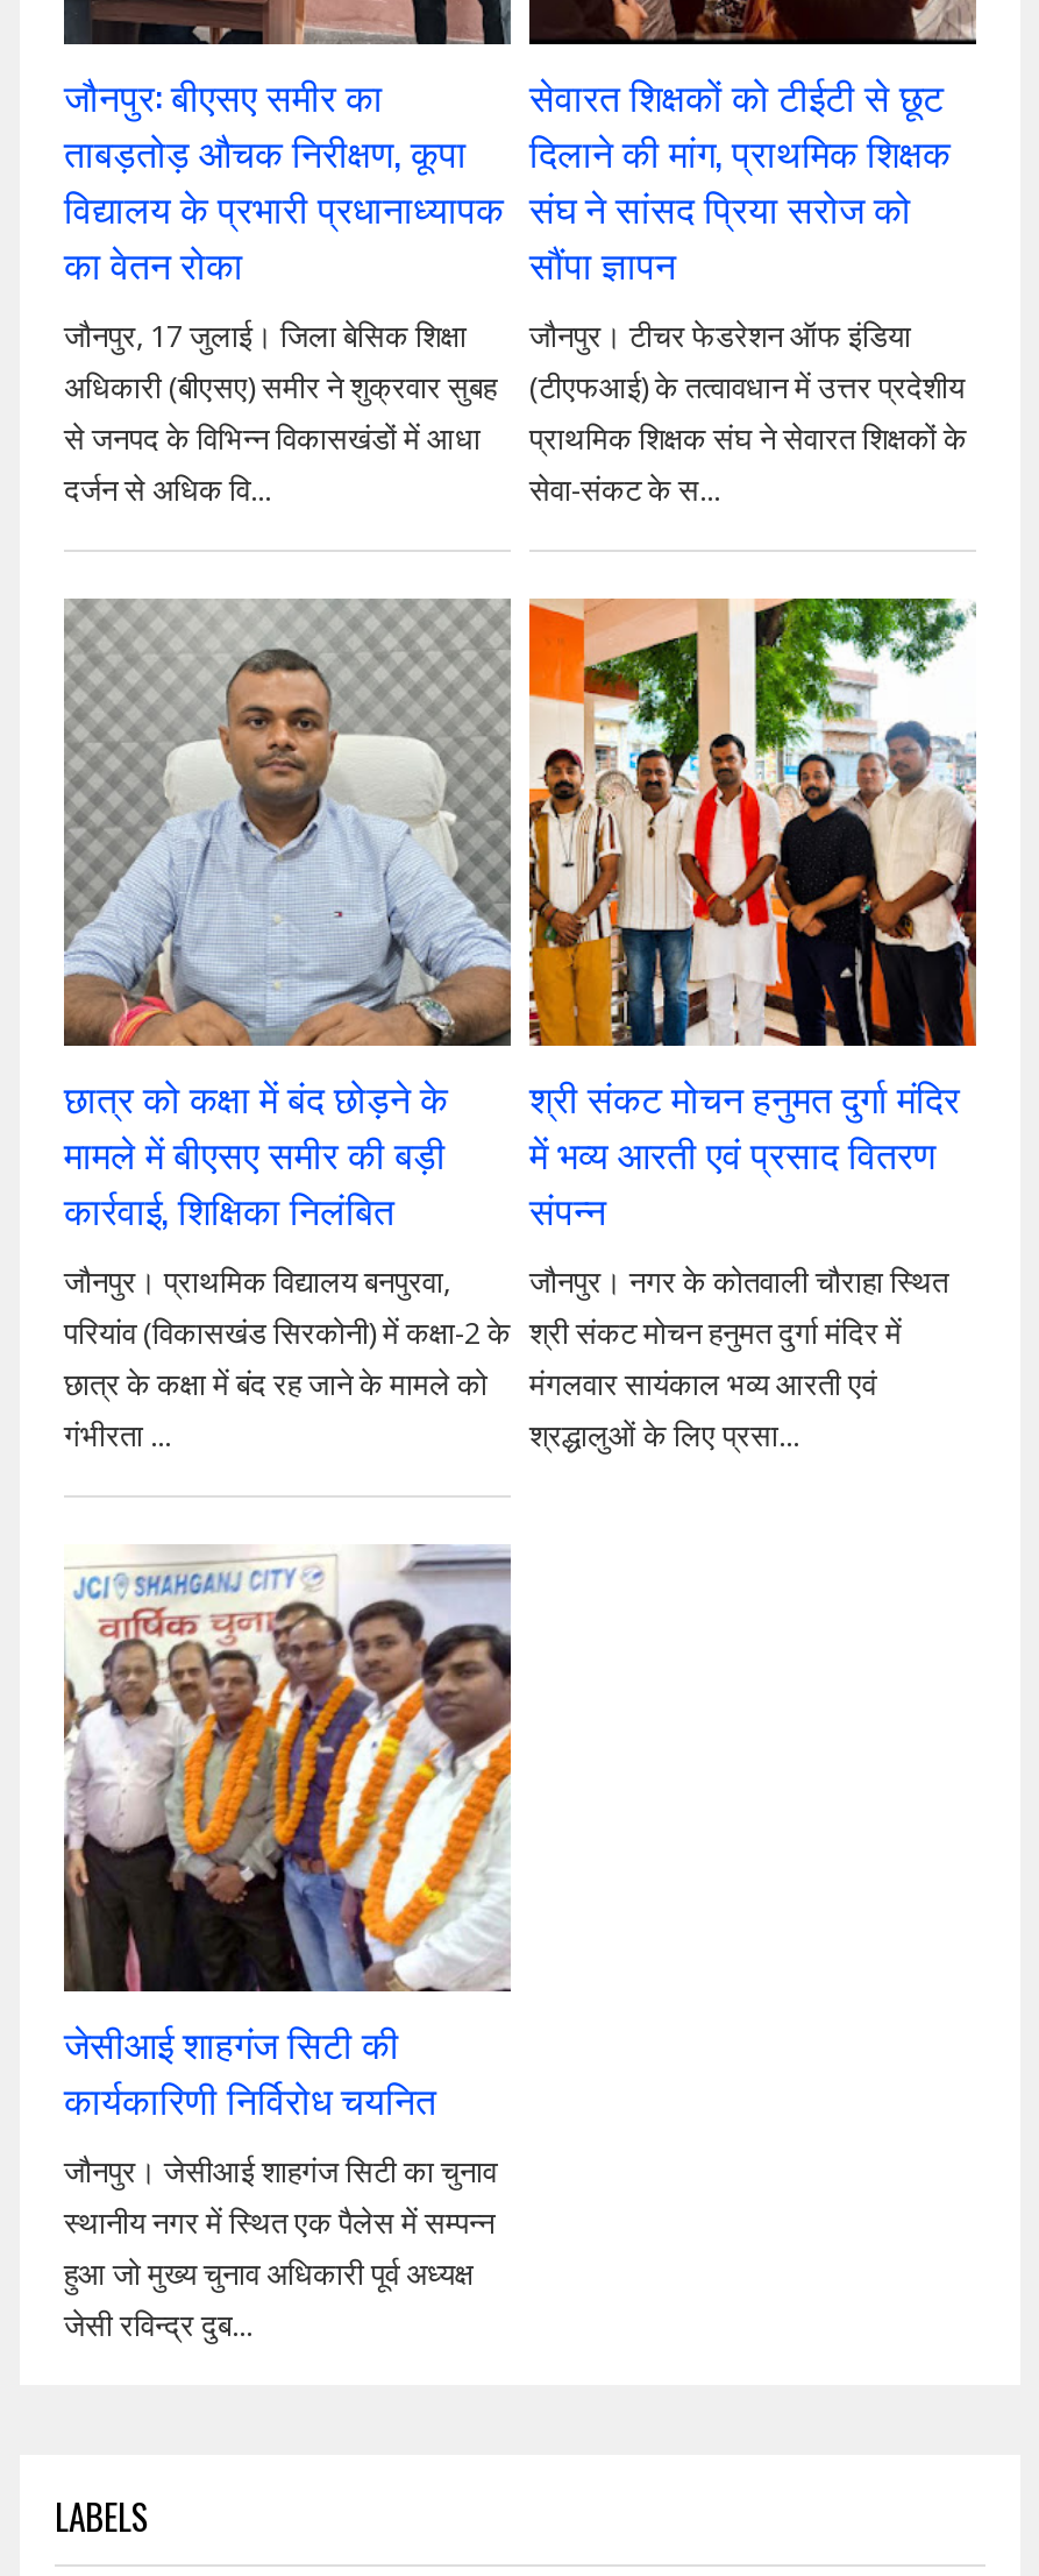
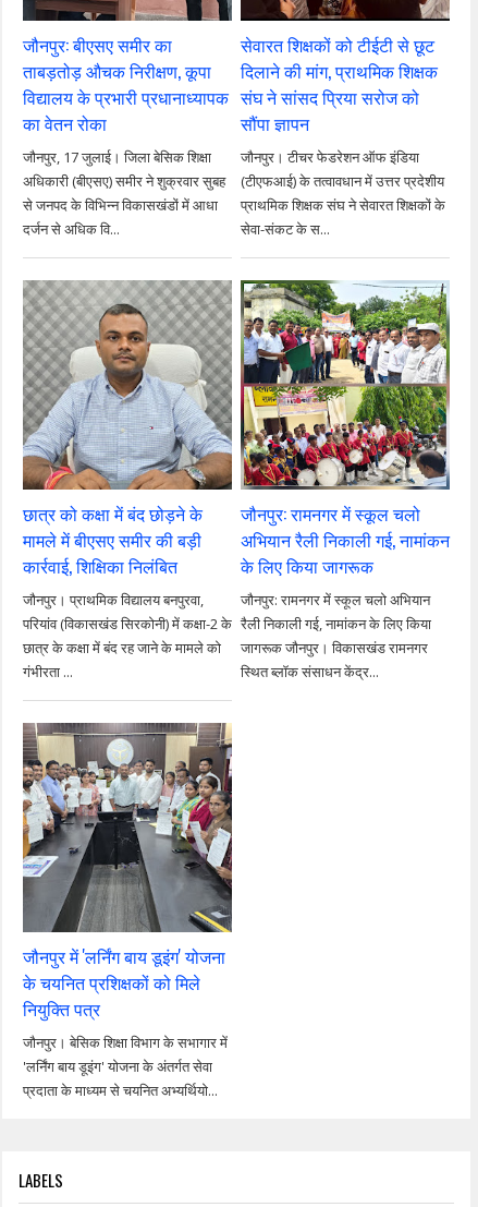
- [image]
- श्री संकट मोचन हनुमत दुर्गा मंदिर
- में भव्य आरती एवं प्रसाद वितरण
- संपन्न
- जौनपुर। नगर के कोतवाली चौराहा स्थित
- श्री संकट मोचन हनुमत दुर्गा मंदिर में
- मंगलवार सायंकाल भव्य आरती एवं
- श्रद्धालुओं के लिए प्रसा...
+ [image]
+ जौनपुर: रामनगर में स्कूल चलो
+ अभियान रैली निकाली गई, नामांकन
+ के लिए किया जागरूक
+ जौनपुर: रामनगर में स्कूल चलो अभियान
+ रैली निकाली गई, नामांकन के लिए किया
+ जागरूक जौनपुर। विकासखंड रामनगर
+ स्थित ब्लॉक संसाधन केंद्र...

- [image]
- जेसीआई शाहगंज सिटी की
- कार्यकारिणी निर्विरोध चयनित
- जौनपुर। जेसीआई शाहगंज सिटी का चुनाव
- स्थानीय नगर में स्थित एक पैलेस में सम्पन्न
- हुआ जो मुख्य चुनाव अधिकारी पूर्व अध्यक्ष
- जेसी रविन्द्र दुब...
+ [image]
+ जौनपुर में 'लर्निंग बाय डूइंग' योजना
+ के चयनित प्रशिक्षकों को मिले
+ नियुक्ति पत्र
+ जौनपुर। बेसिक शिक्षा विभाग के सभागार में
+ 'लर्निंग बाय डूइंग' योजना के अंतर्गत सेवा
+ प्रदाता के माध्यम से चयनित अभ्यर्थियो...
